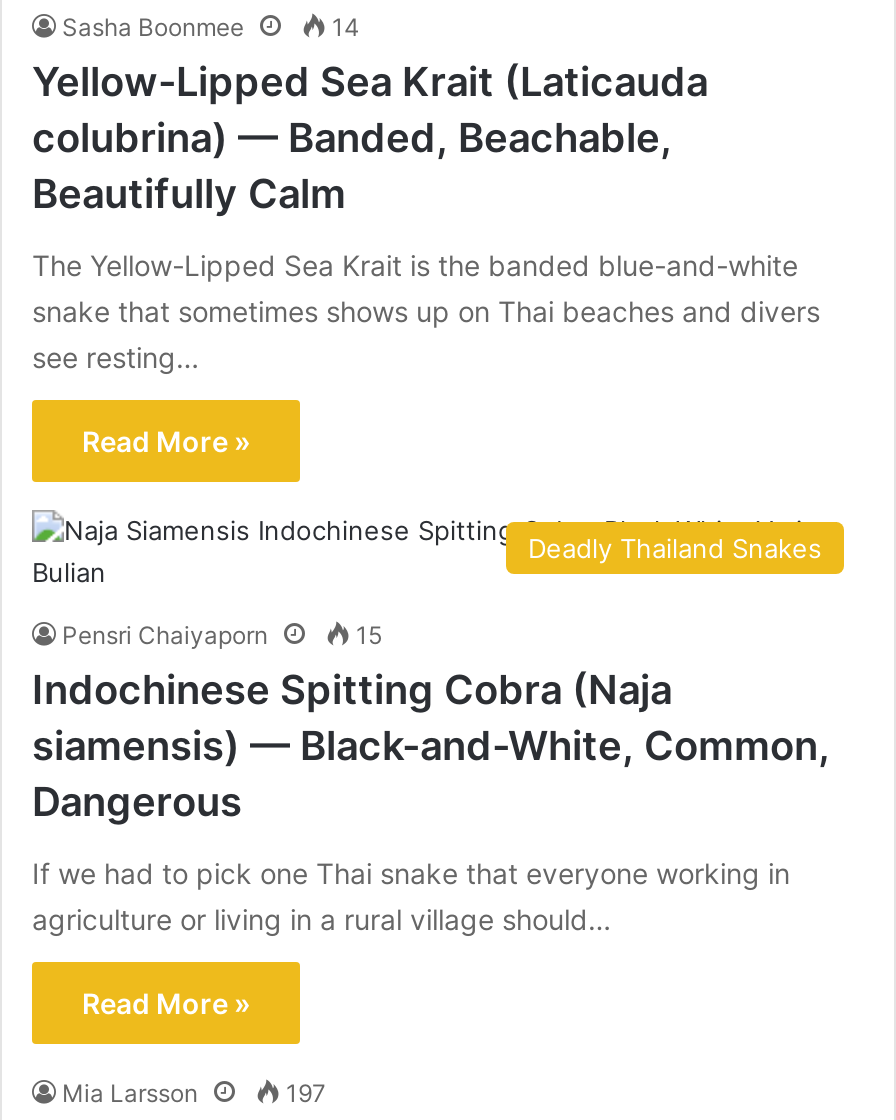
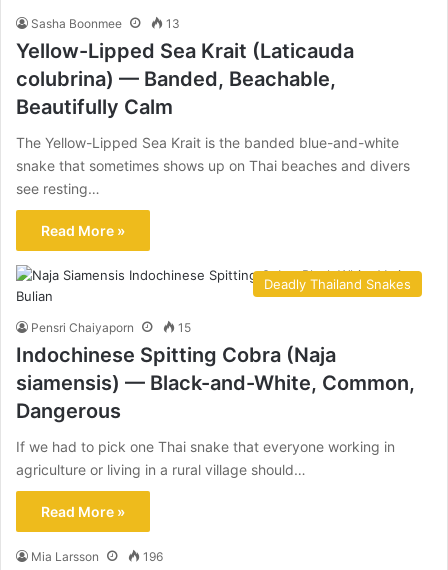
- 14
+ 13

- 197
+ 196
